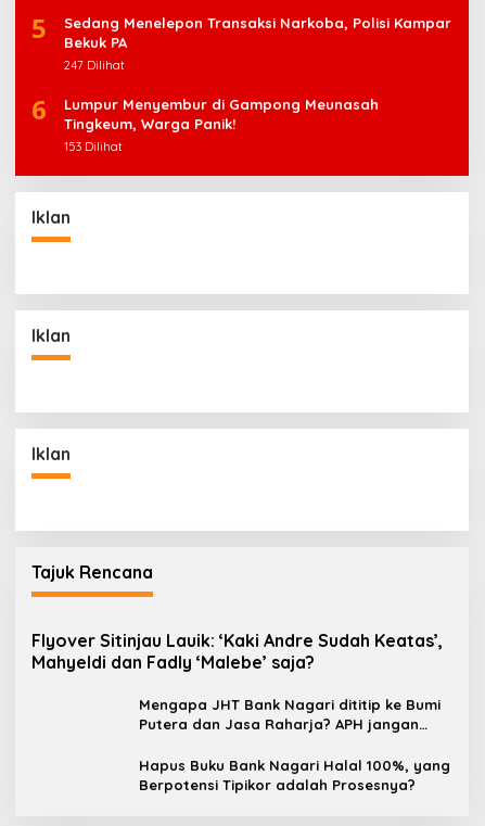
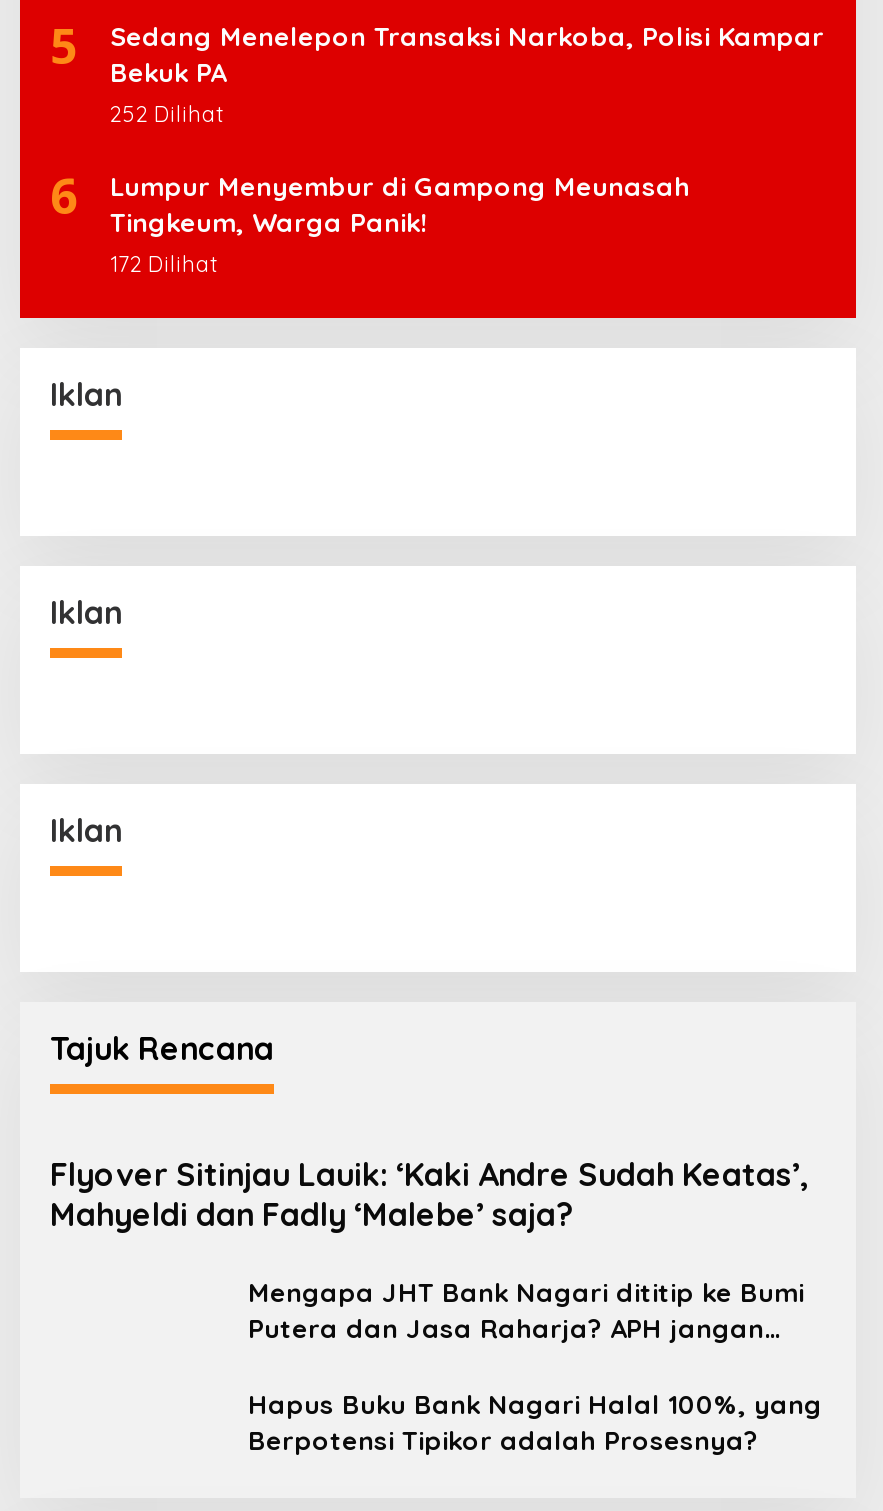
- 247 Dilihat
+ 252 Dilihat

- 153 Dilihat
+ 172 Dilihat
